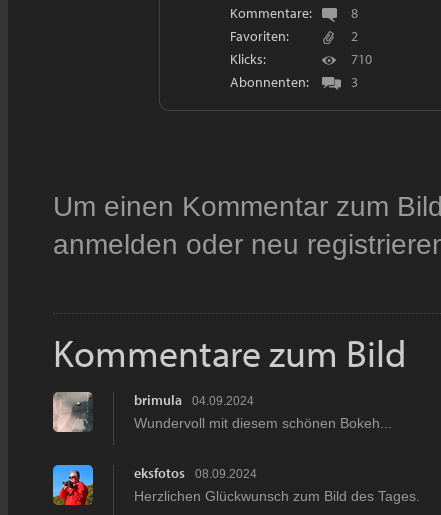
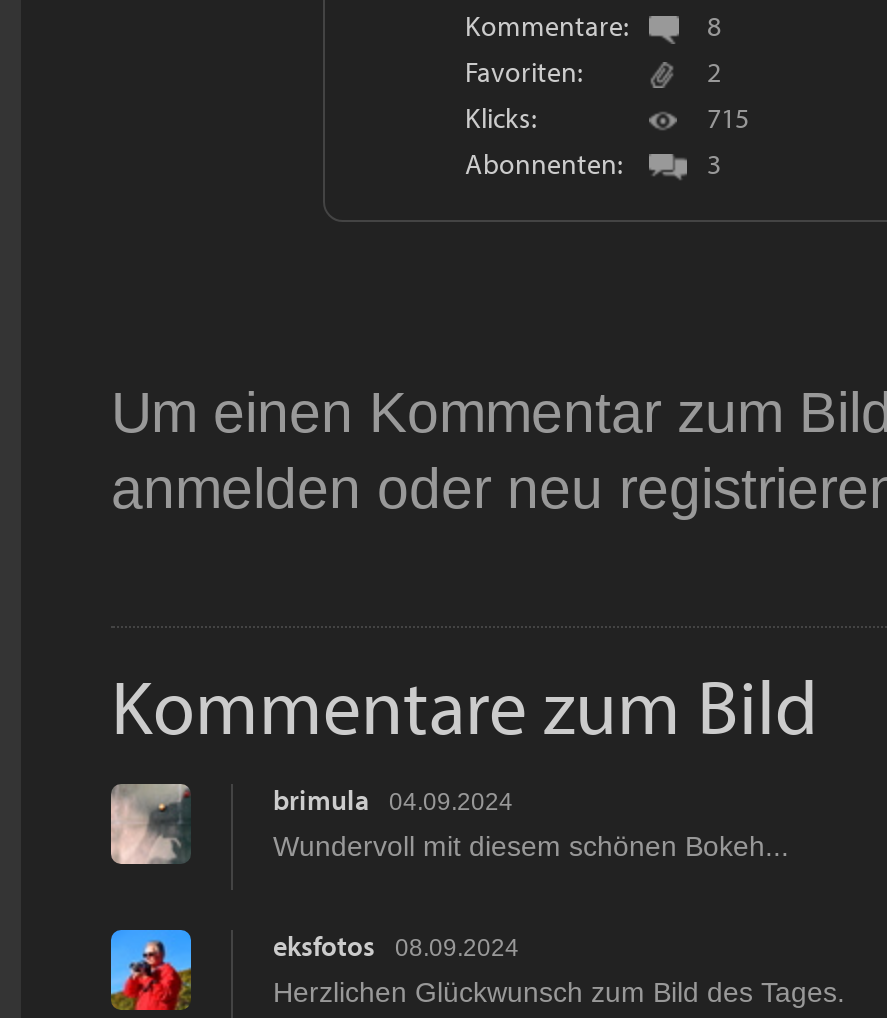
- 710
+ 715
